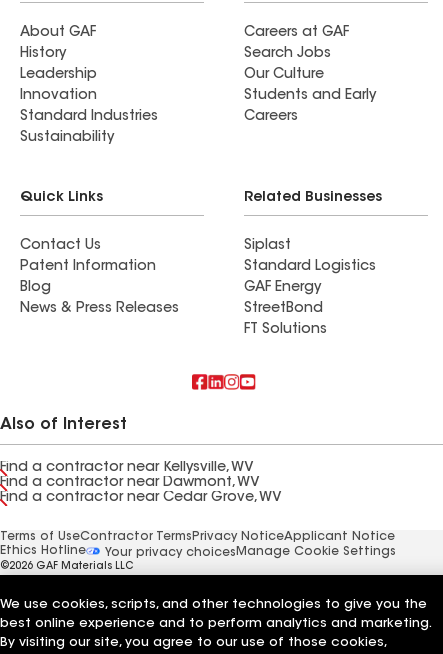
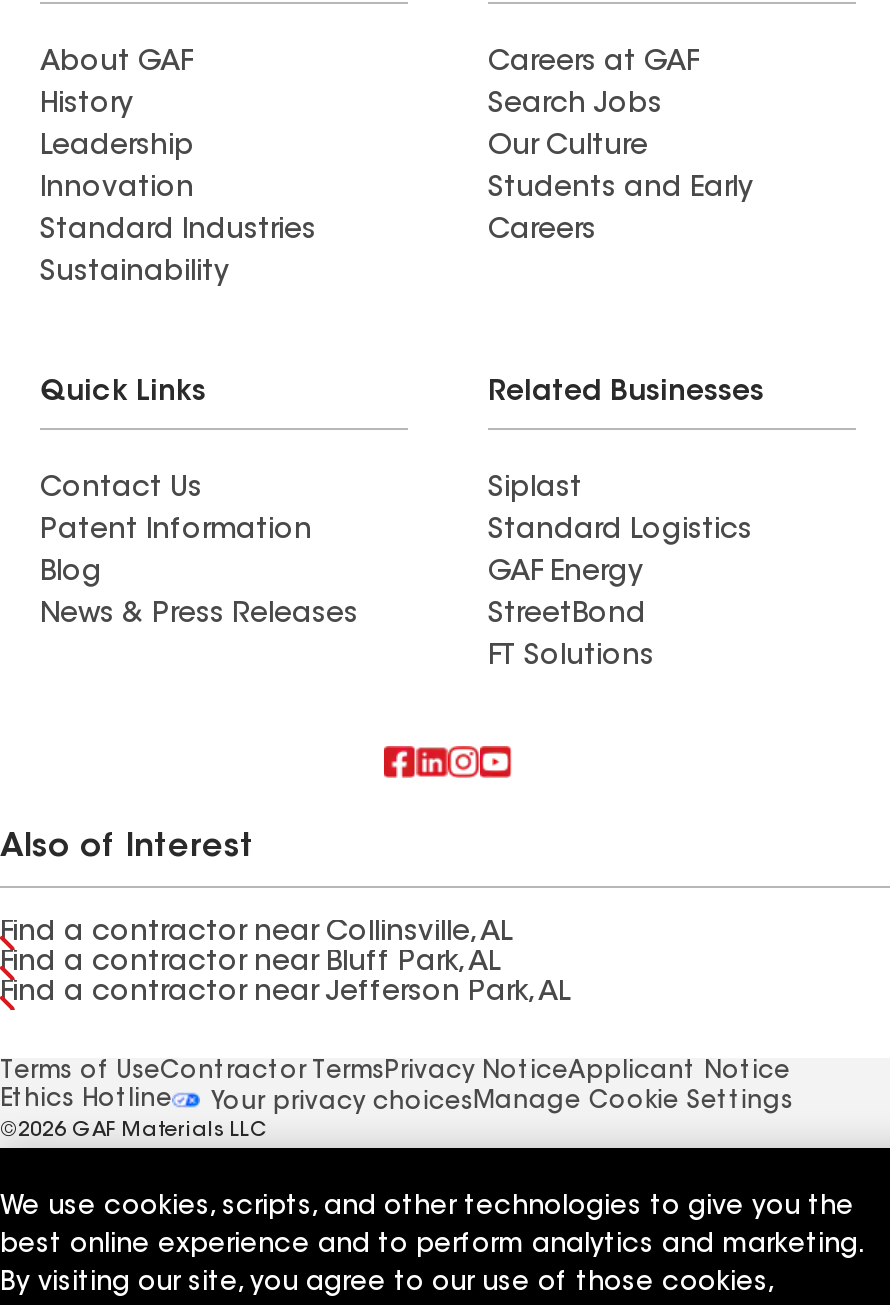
- Find a contractor near Kellysville, WV
- Find a contractor near Dawmont, WV
- Find a contractor near Cedar Grove, WV
+ Find a contractor near Collinsville, AL
+ Find a contractor near Bluff Park, AL
+ Find a contractor near Jefferson Park, AL
